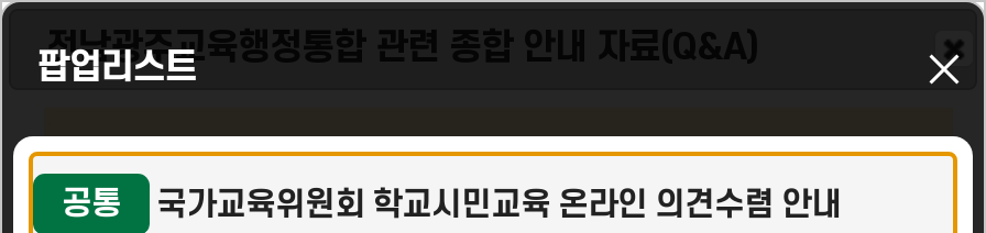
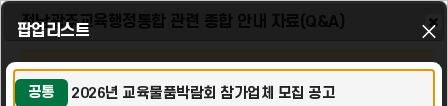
- 국가교육위원회 학교시민교육 온라인 의견수렴 안내
+ 2026년 교육물품박람회 참가업체 모집 공고
